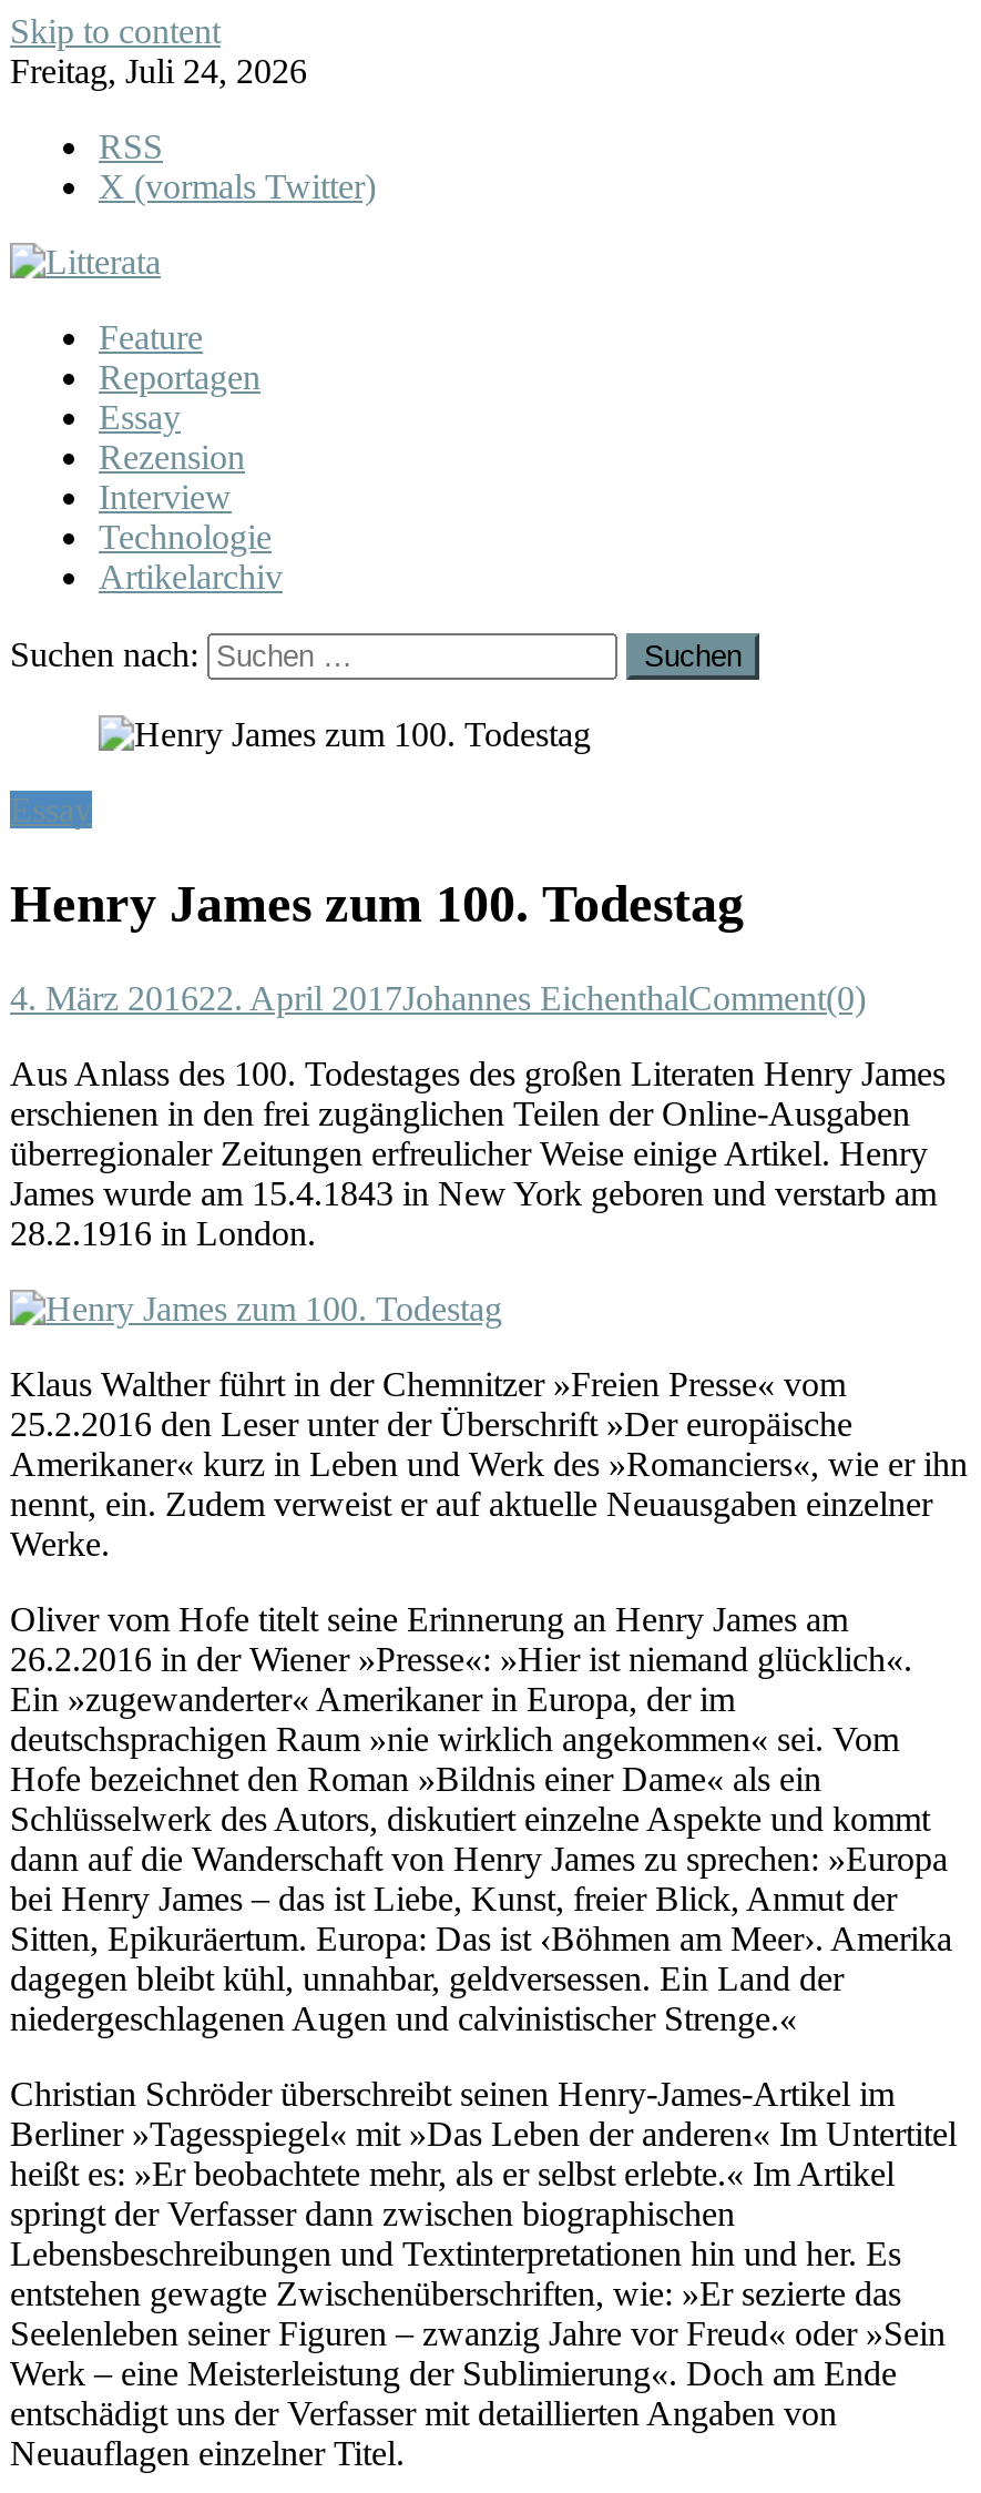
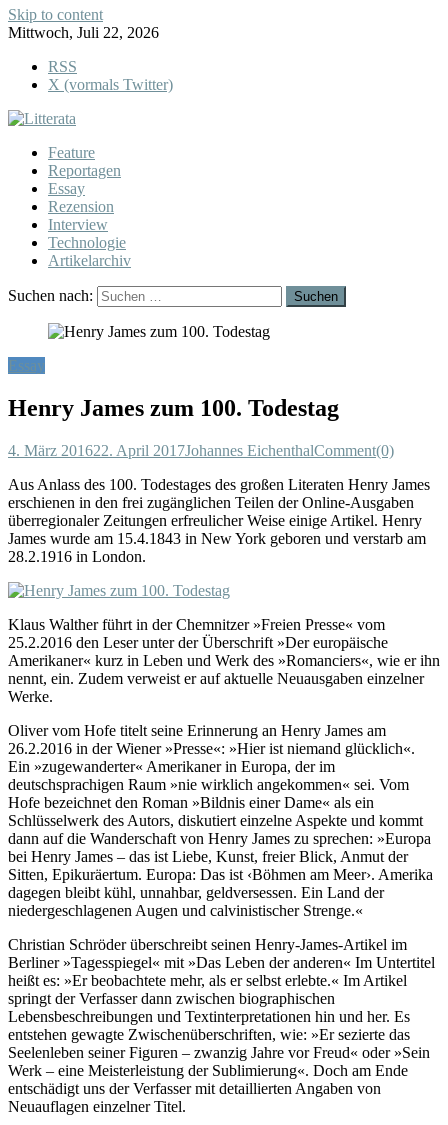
- Freitag, Juli 24, 2026
+ Mittwoch, Juli 22, 2026
